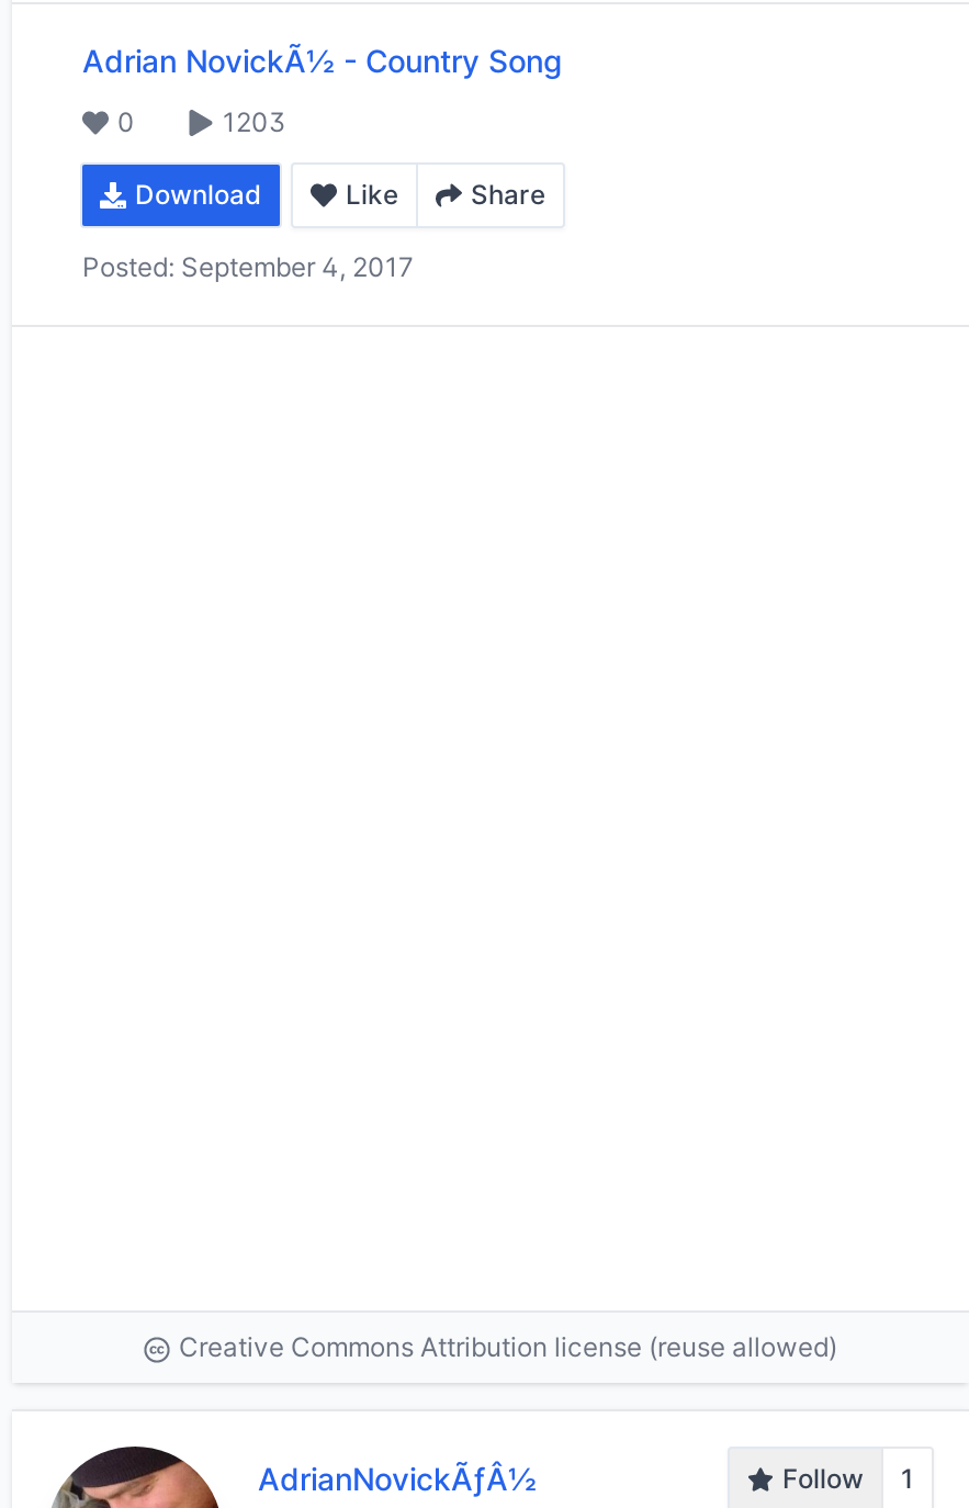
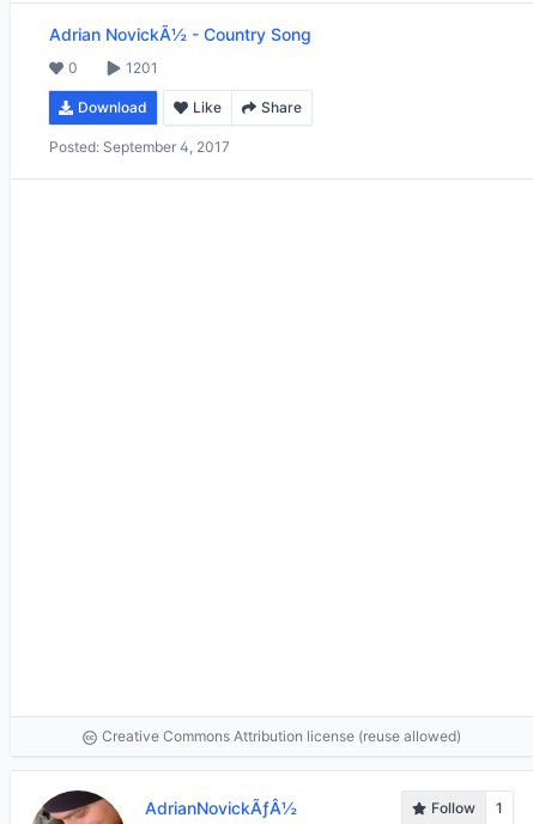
- 1203
+ 1201
